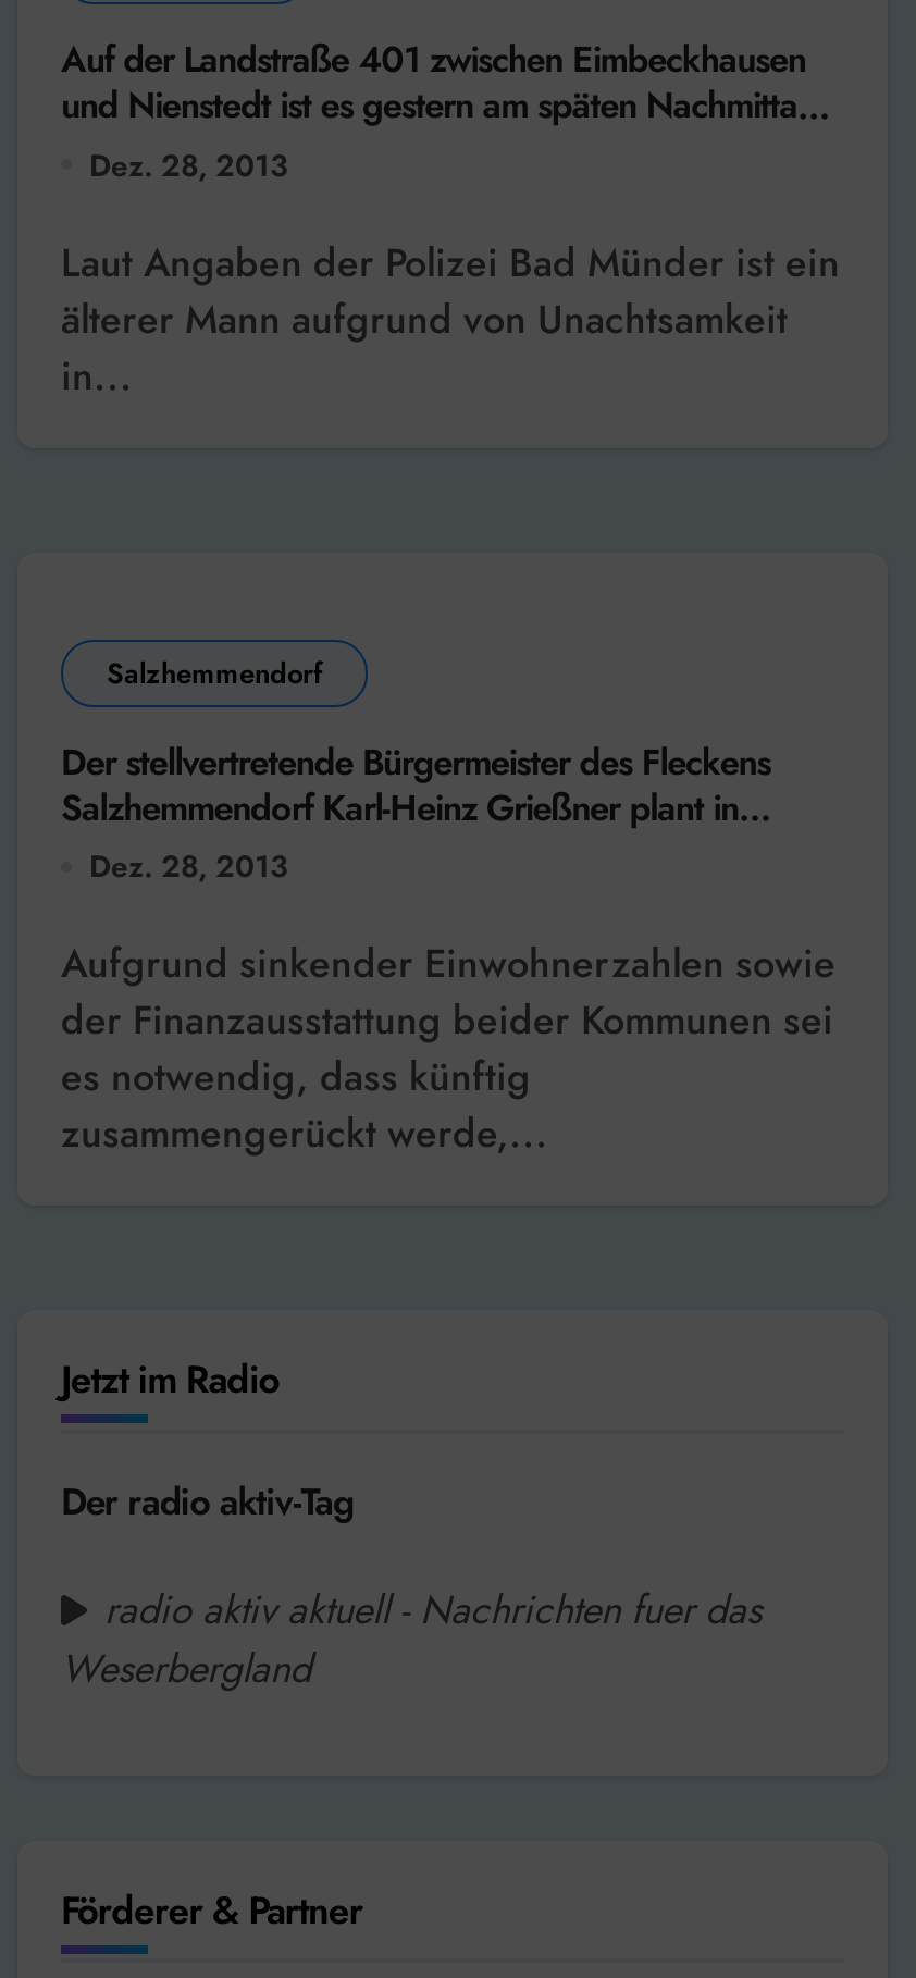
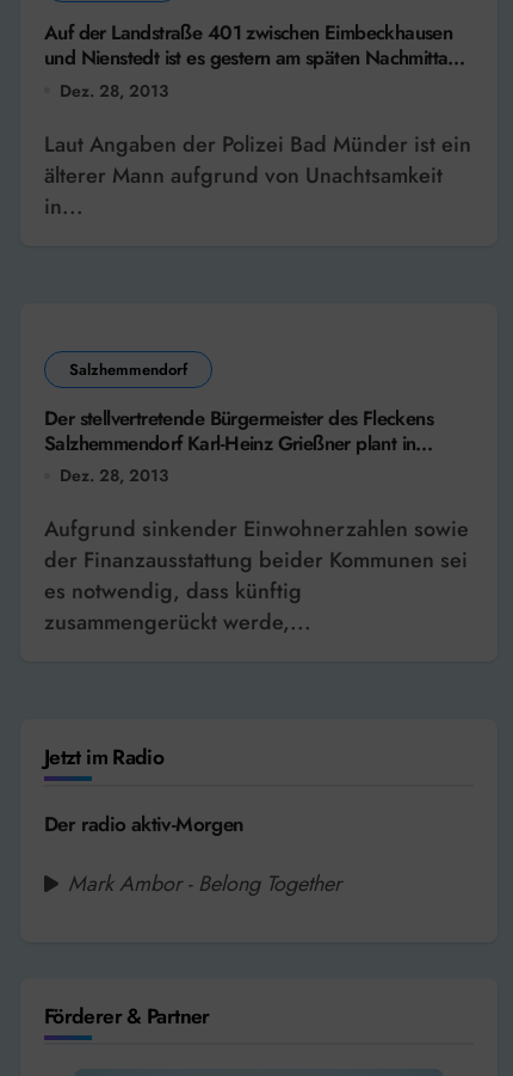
- Der radio aktiv-Tag
+ Der radio aktiv-Morgen

- radio aktiv aktuell - Nachrichten fuer das
- Weserbergland
+ Mark Ambor - Belong Together
